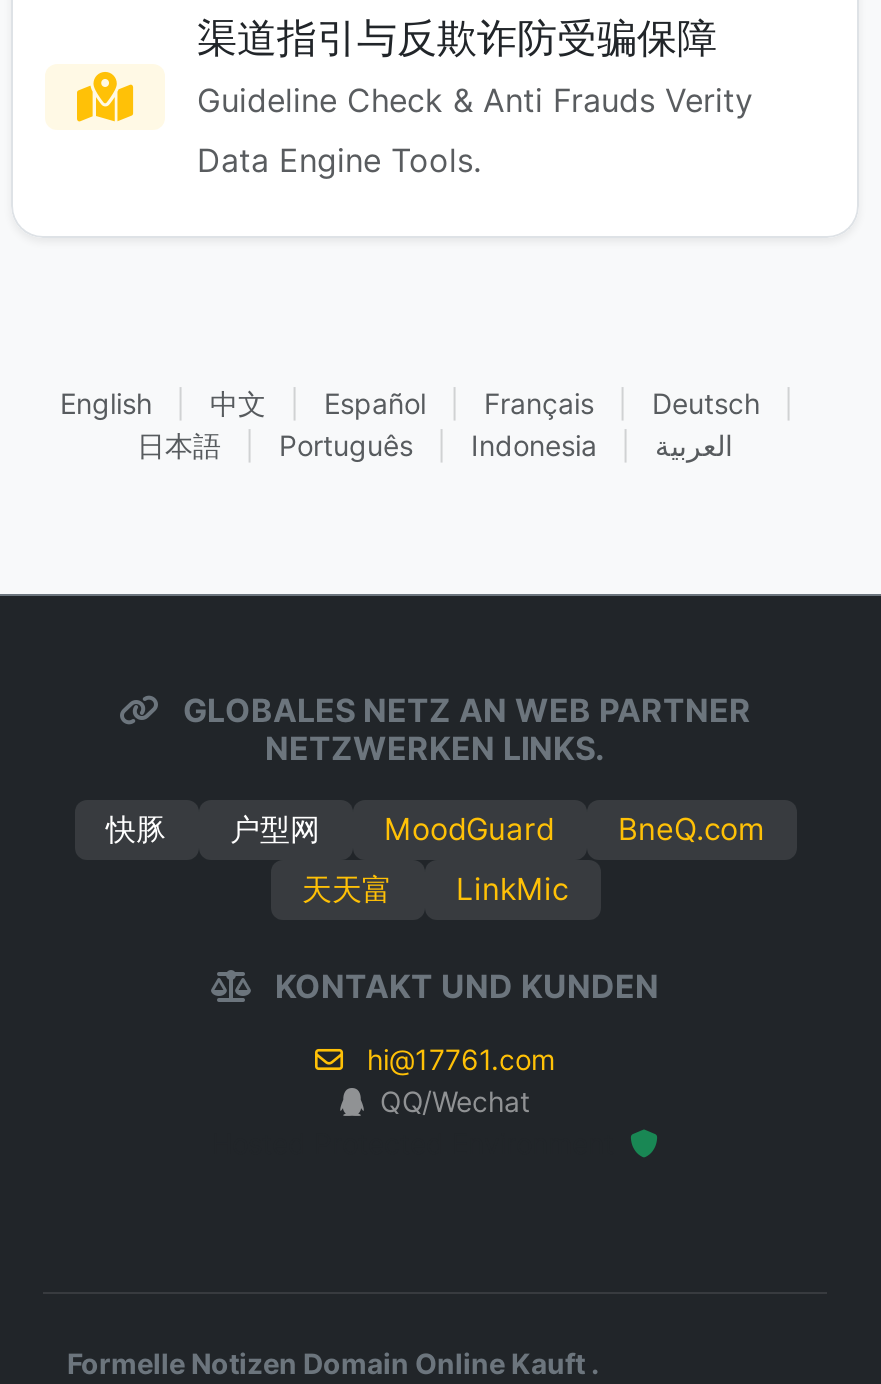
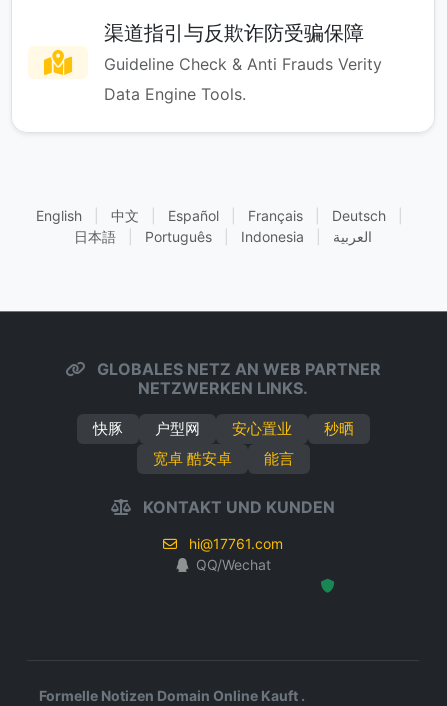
- MoodGuard
- BneQ.com
+ 安心置业
+ 秒晒

- 天天富
- LinkMic
+ 宽卓 酷安卓
+ 能言
